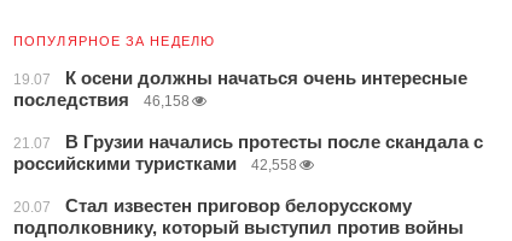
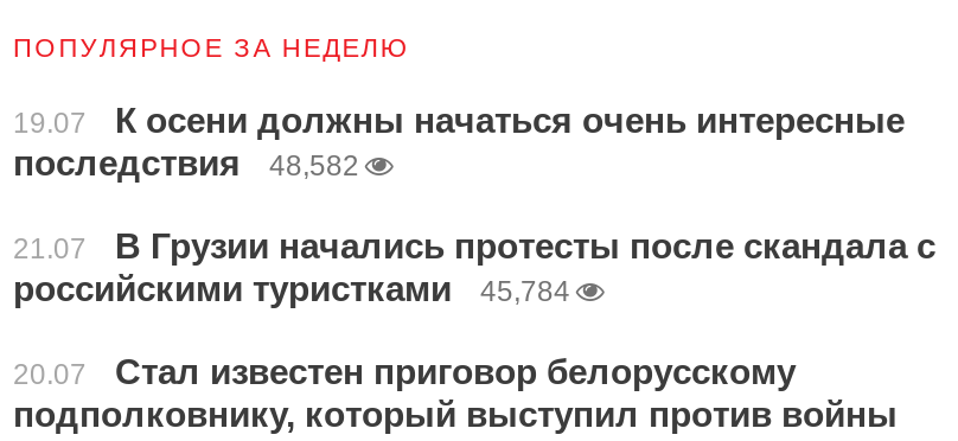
- последствия 46,158
+ последствия 48,582

- российскими туристками 42,558
+ российскими туристками 45,784
